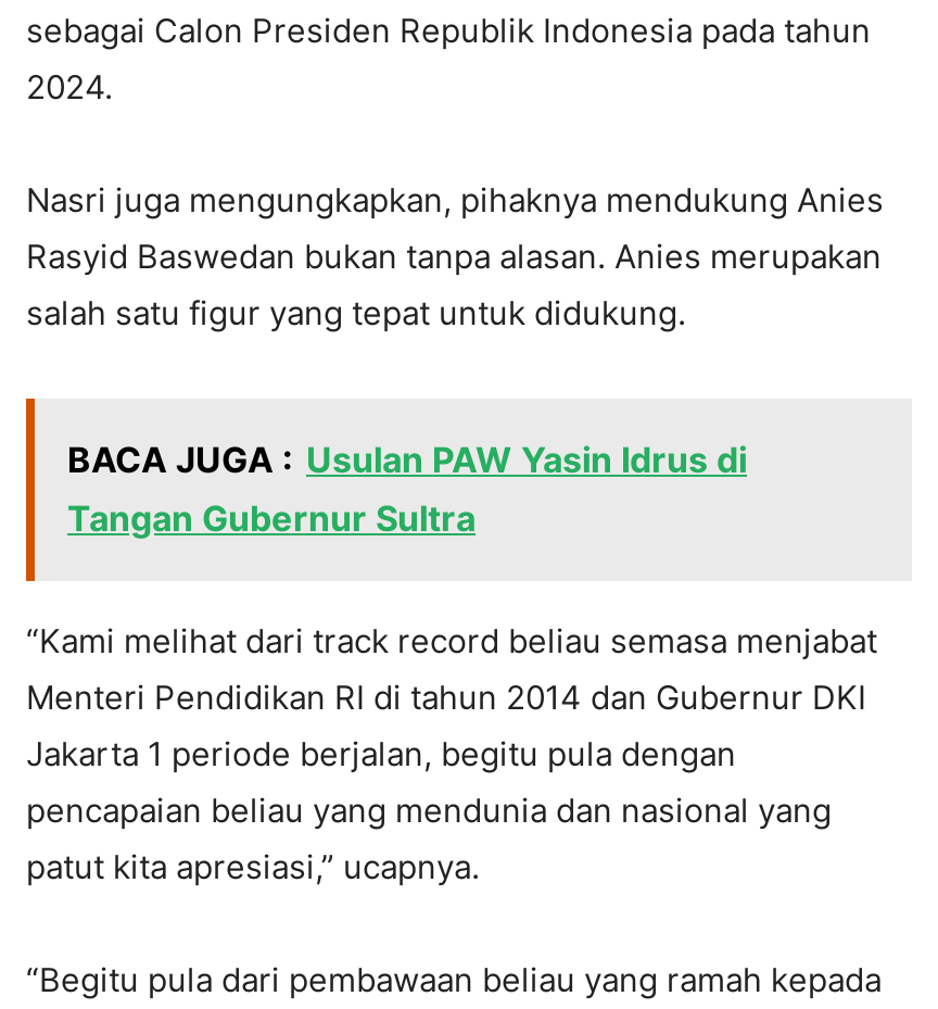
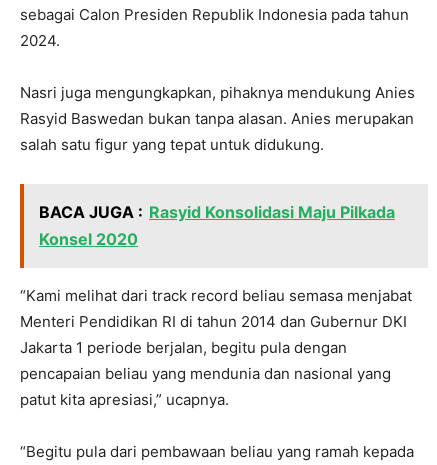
- BACA JUGA : Usulan PAW Yasin Idrus di
- Tangan Gubernur Sultra
+ BACA JUGA : Rasyid Konsolidasi Maju Pilkada
+ Konsel 2020
